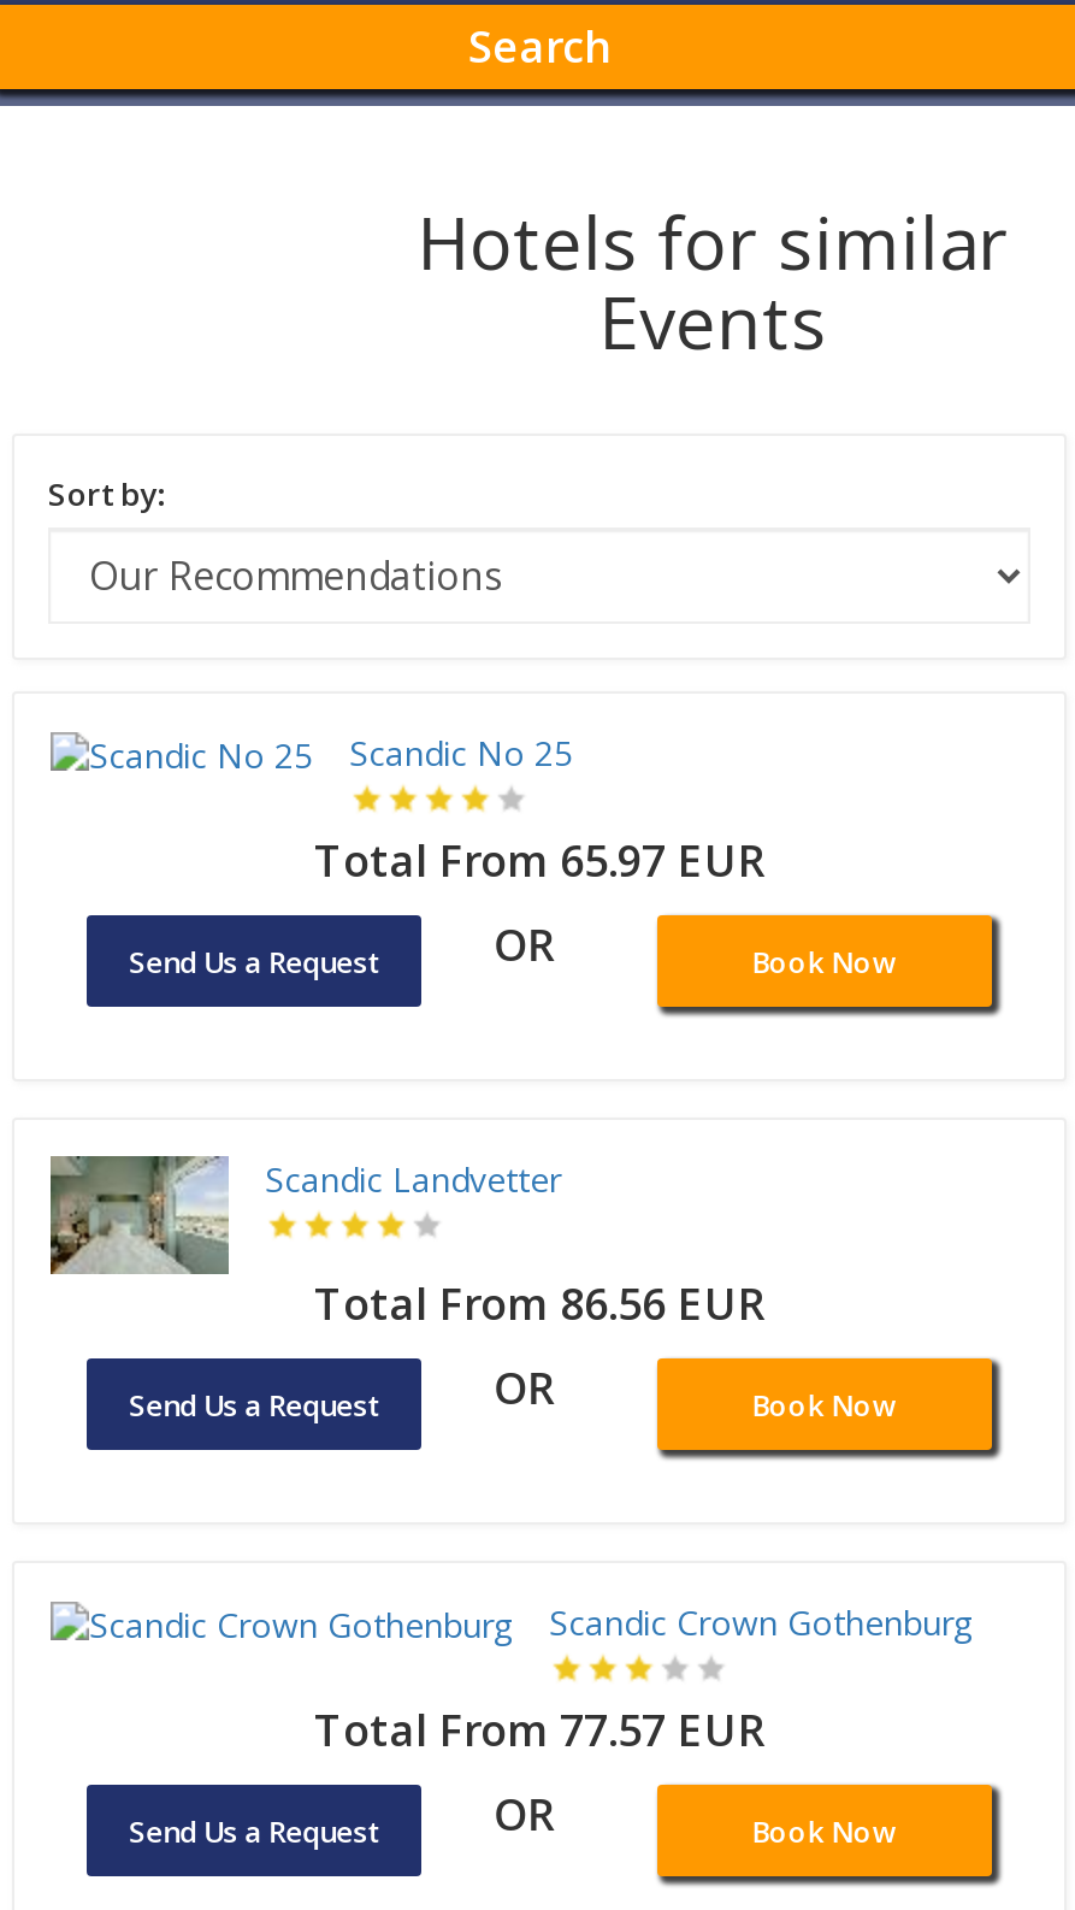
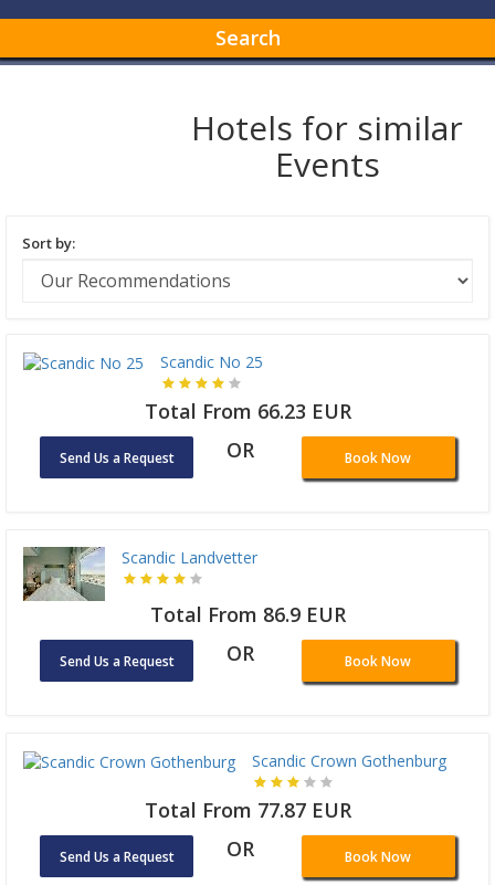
- Total From 65.97 EUR
+ Total From 66.23 EUR

- Total From 86.56 EUR
+ Total From 86.9 EUR

- Total From 77.57 EUR
+ Total From 77.87 EUR
